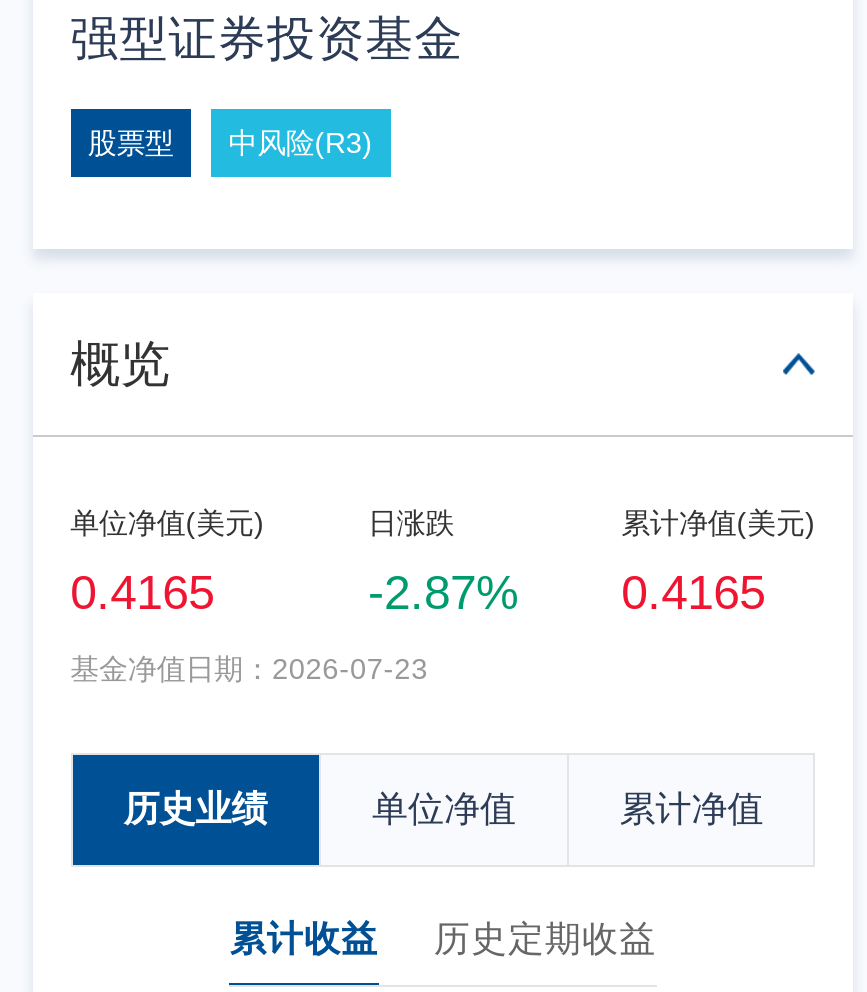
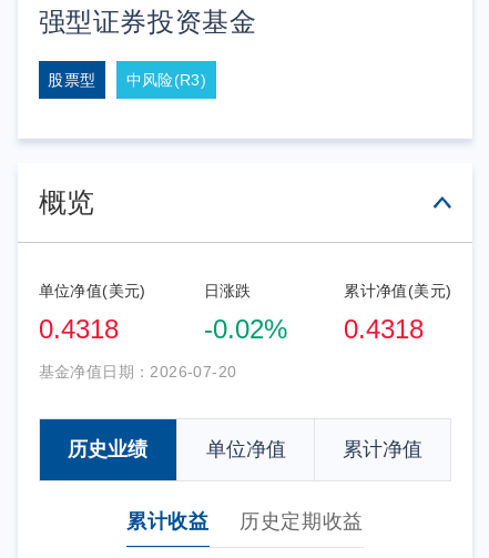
- 0.4165
+ 0.4318

- -2.87%
+ -0.02%

- 0.4165
+ 0.4318

- 基金净值日期：2026-07-23
+ 基金净值日期：2026-07-20
